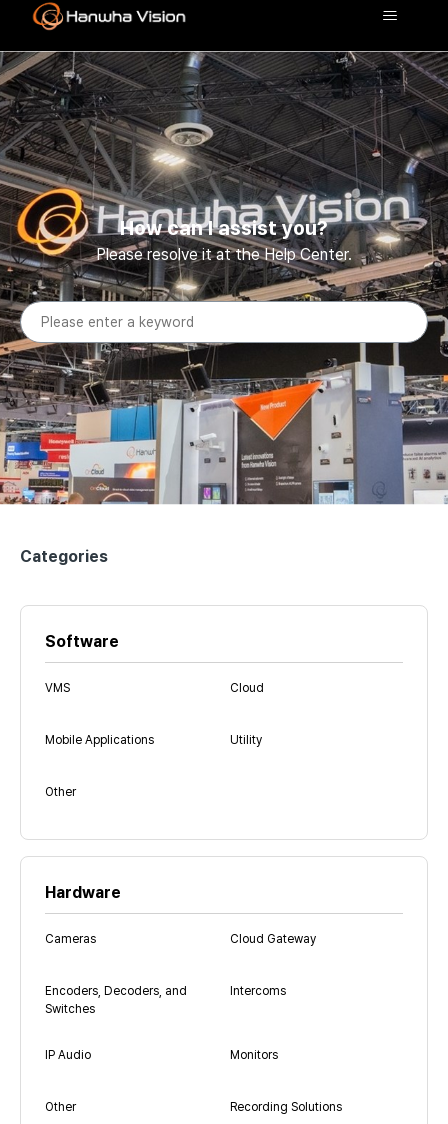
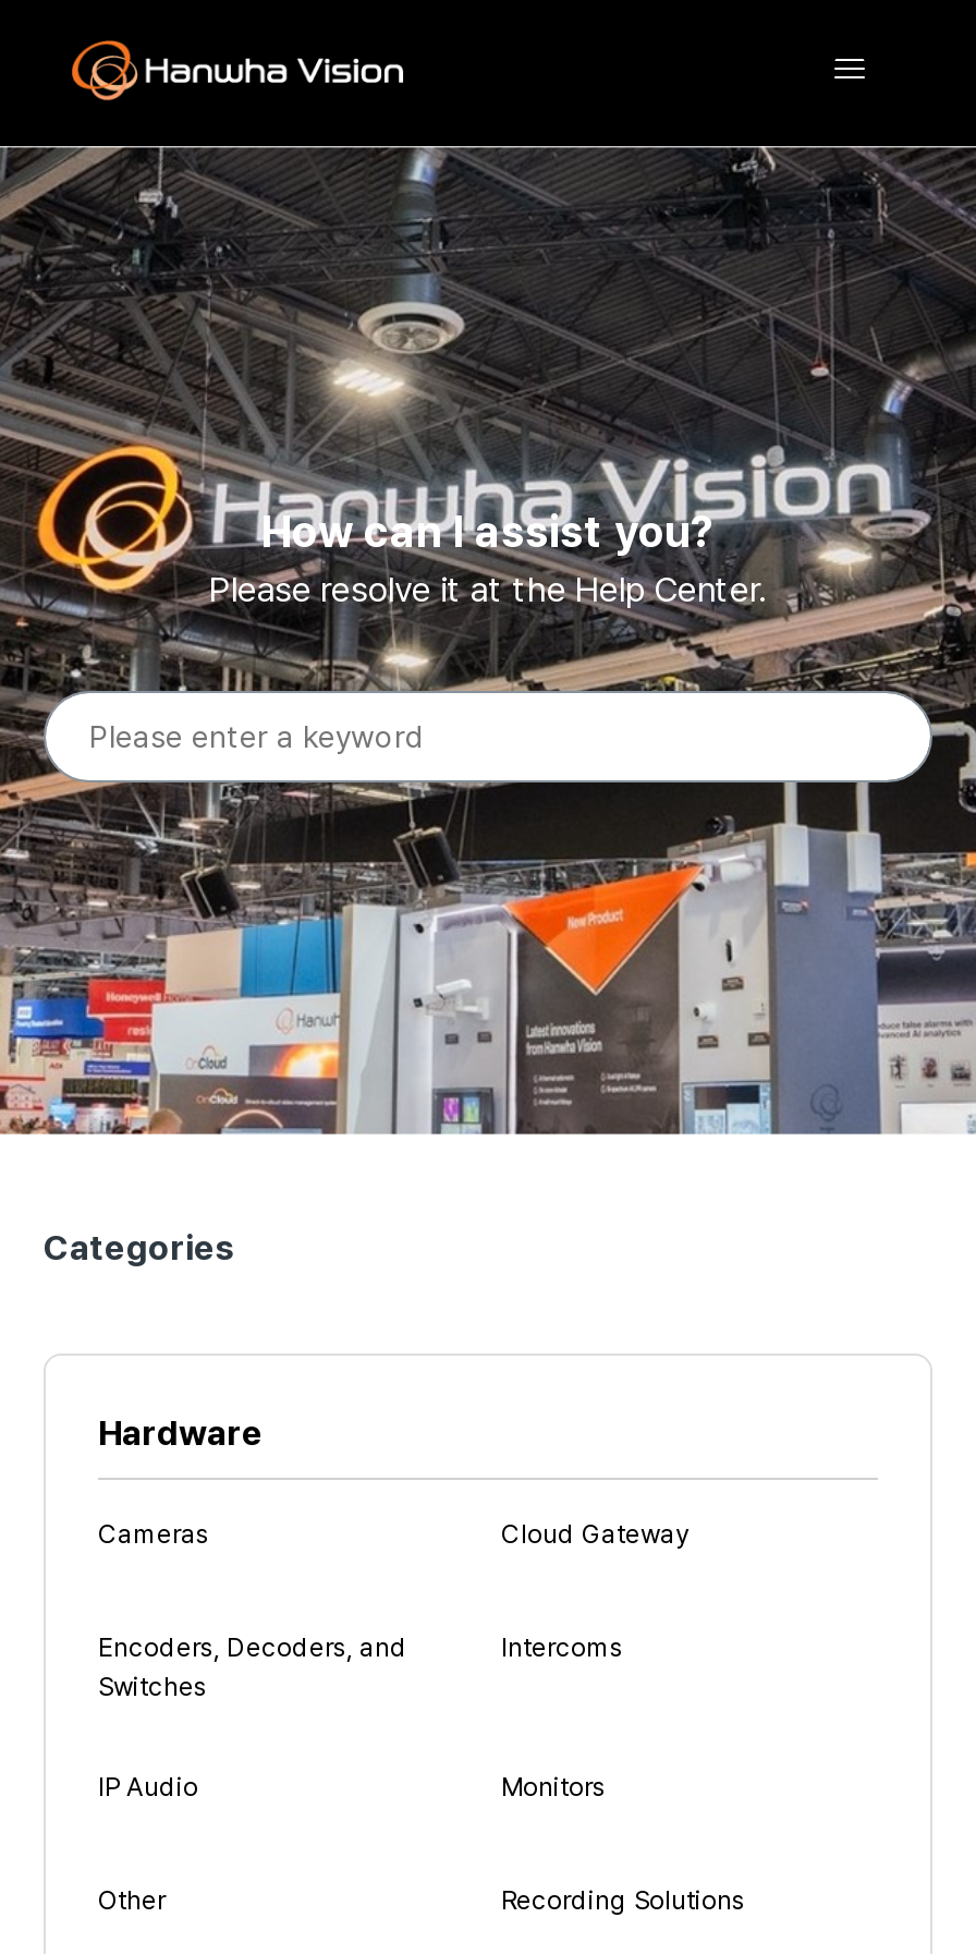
- Software
- VMS
- Cloud

- Mobile Applications
- Utility

- Other
